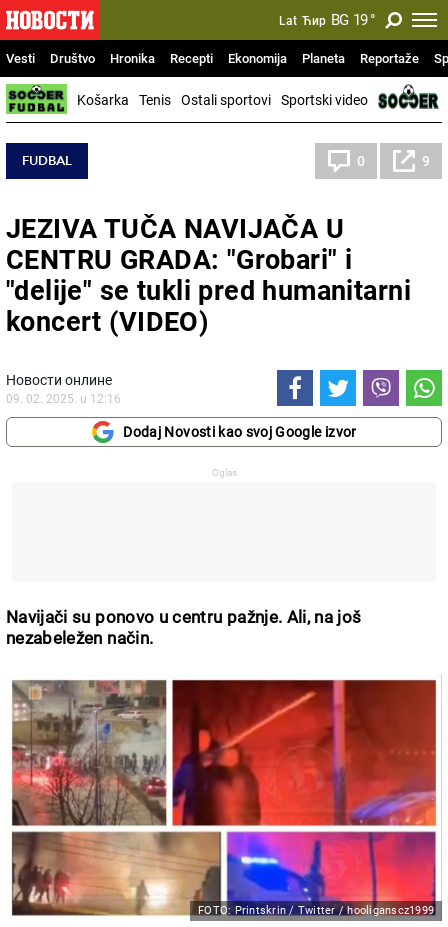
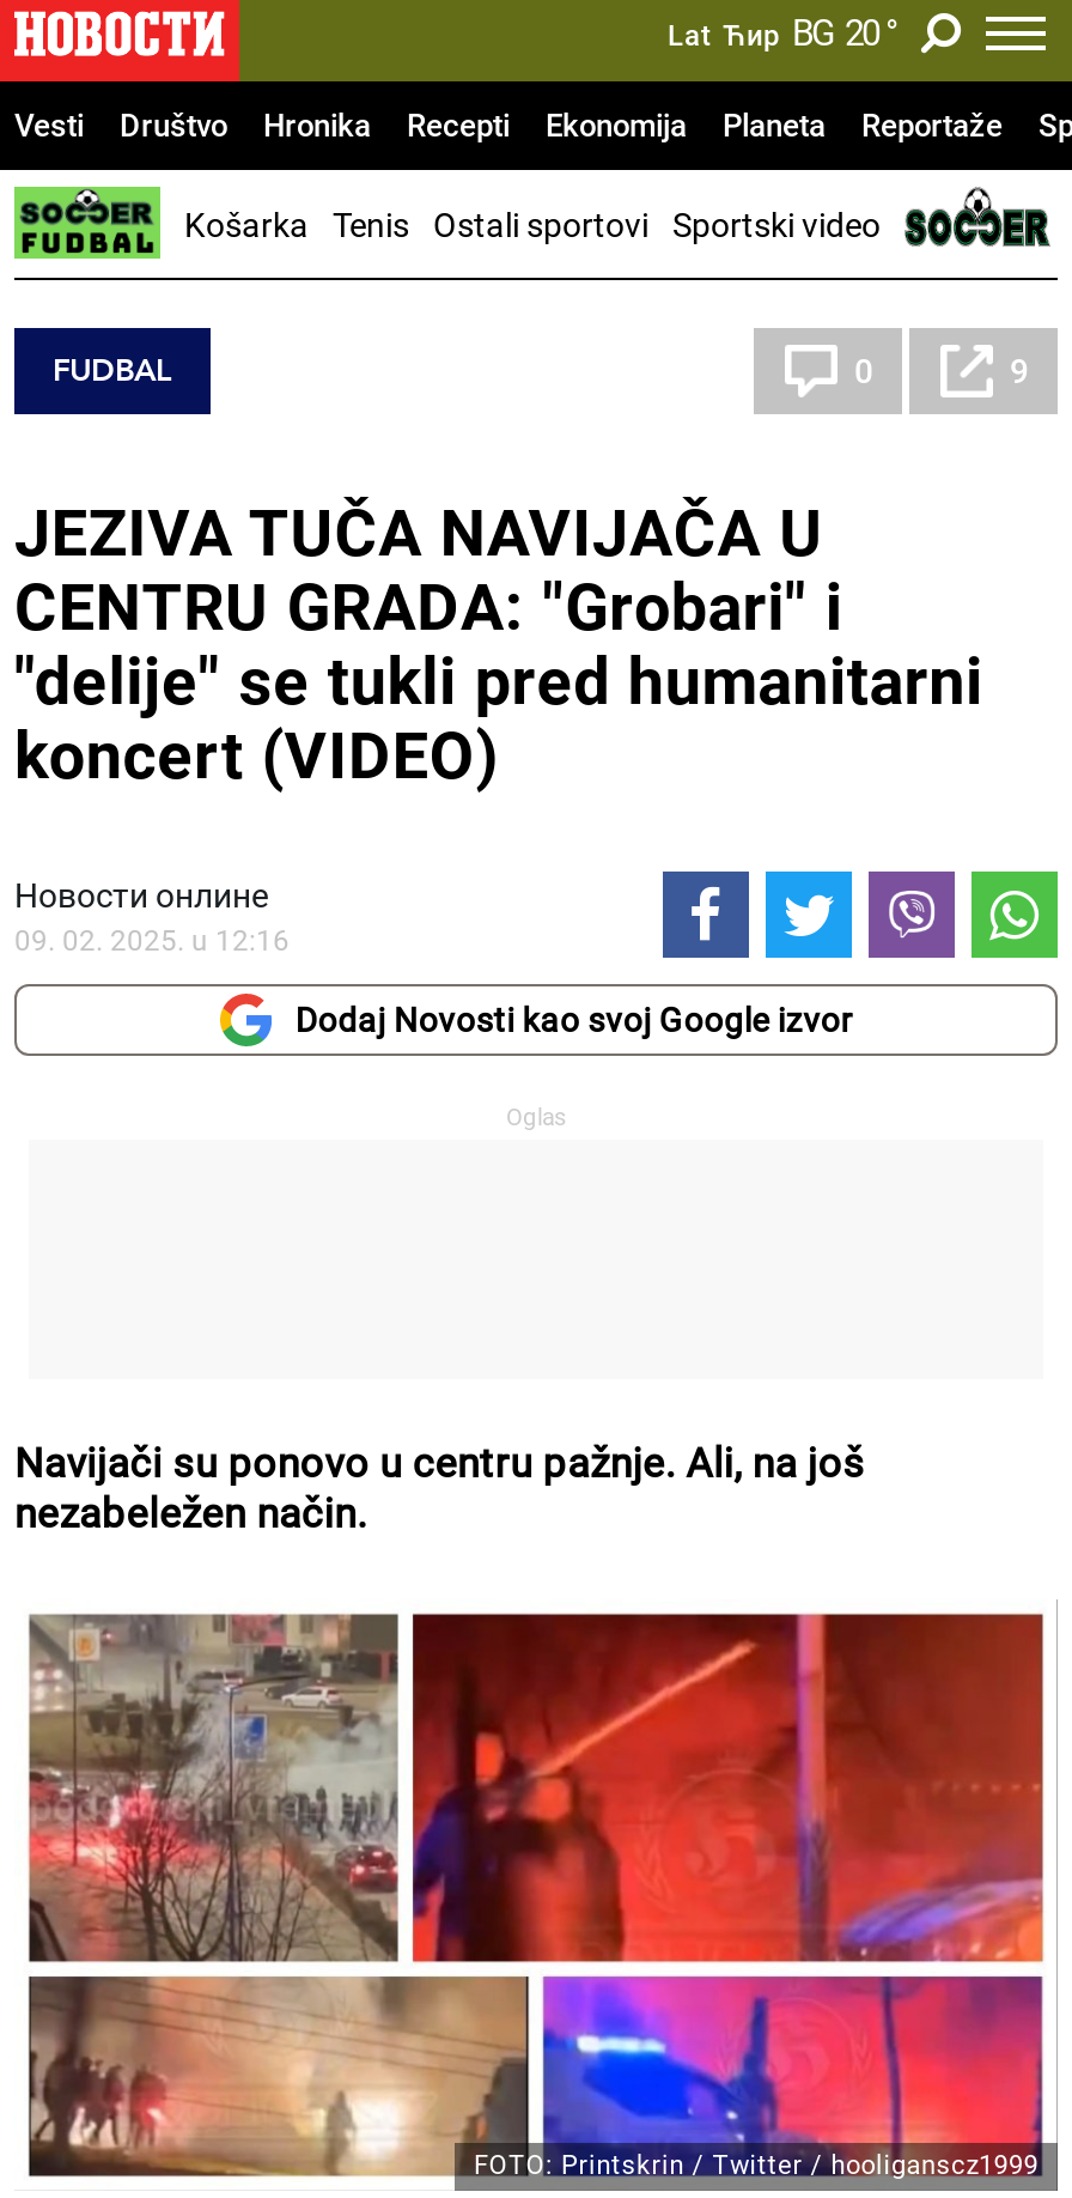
- Lat Ћир BG 19 °
+ Lat Ћир BG 20 °
